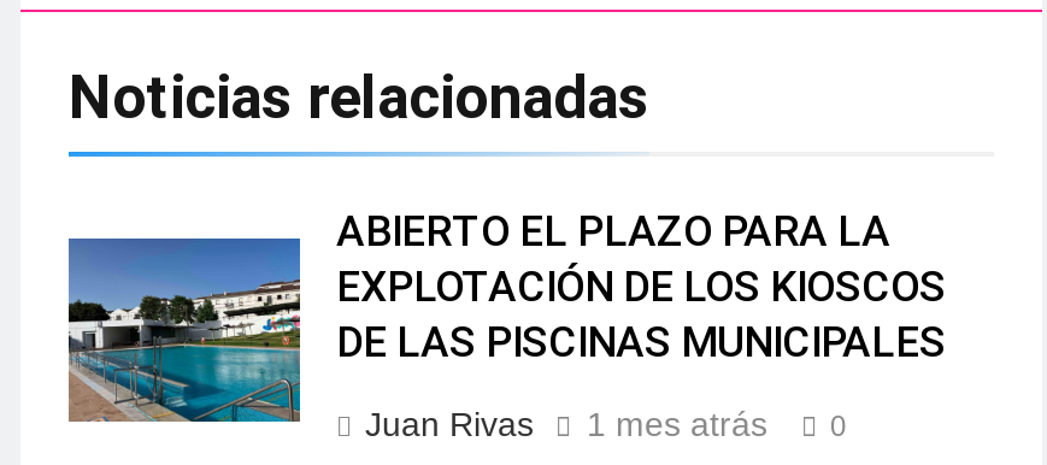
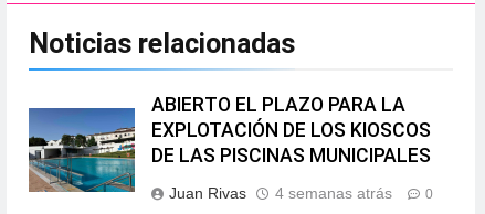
- 1 mes atrás
+ 4 semanas atrás
